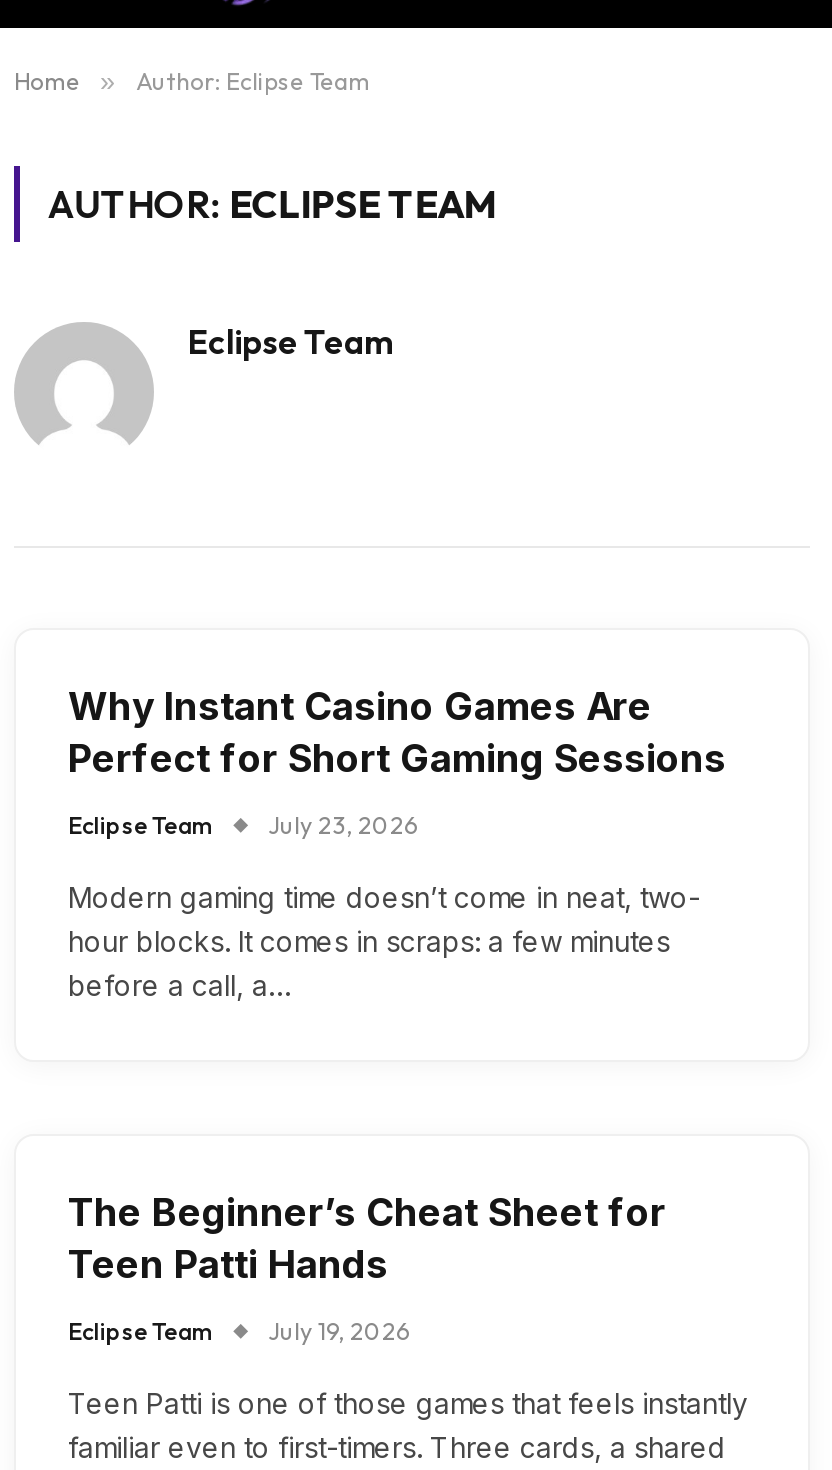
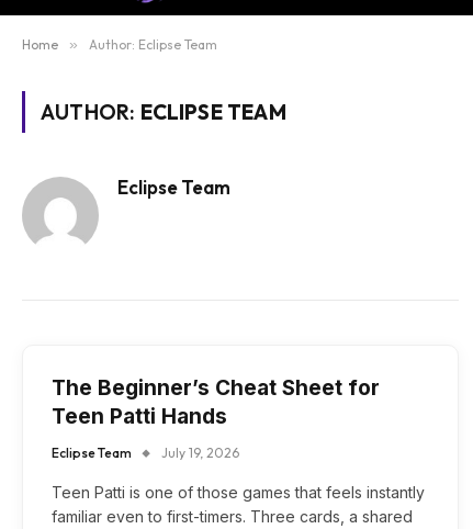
- Why Instant Casino Games Are
- Perfect for Short Gaming Sessions
- Eclipse Team
- July 23, 2026
- Modern gaming time doesn’t come in neat, two-
- hour blocks. It comes in scraps: a few minutes
- before a call, a…
